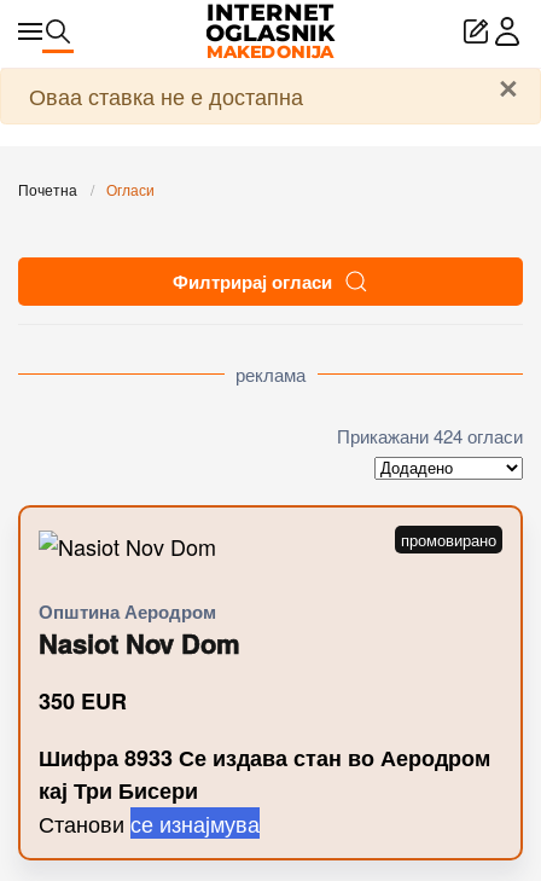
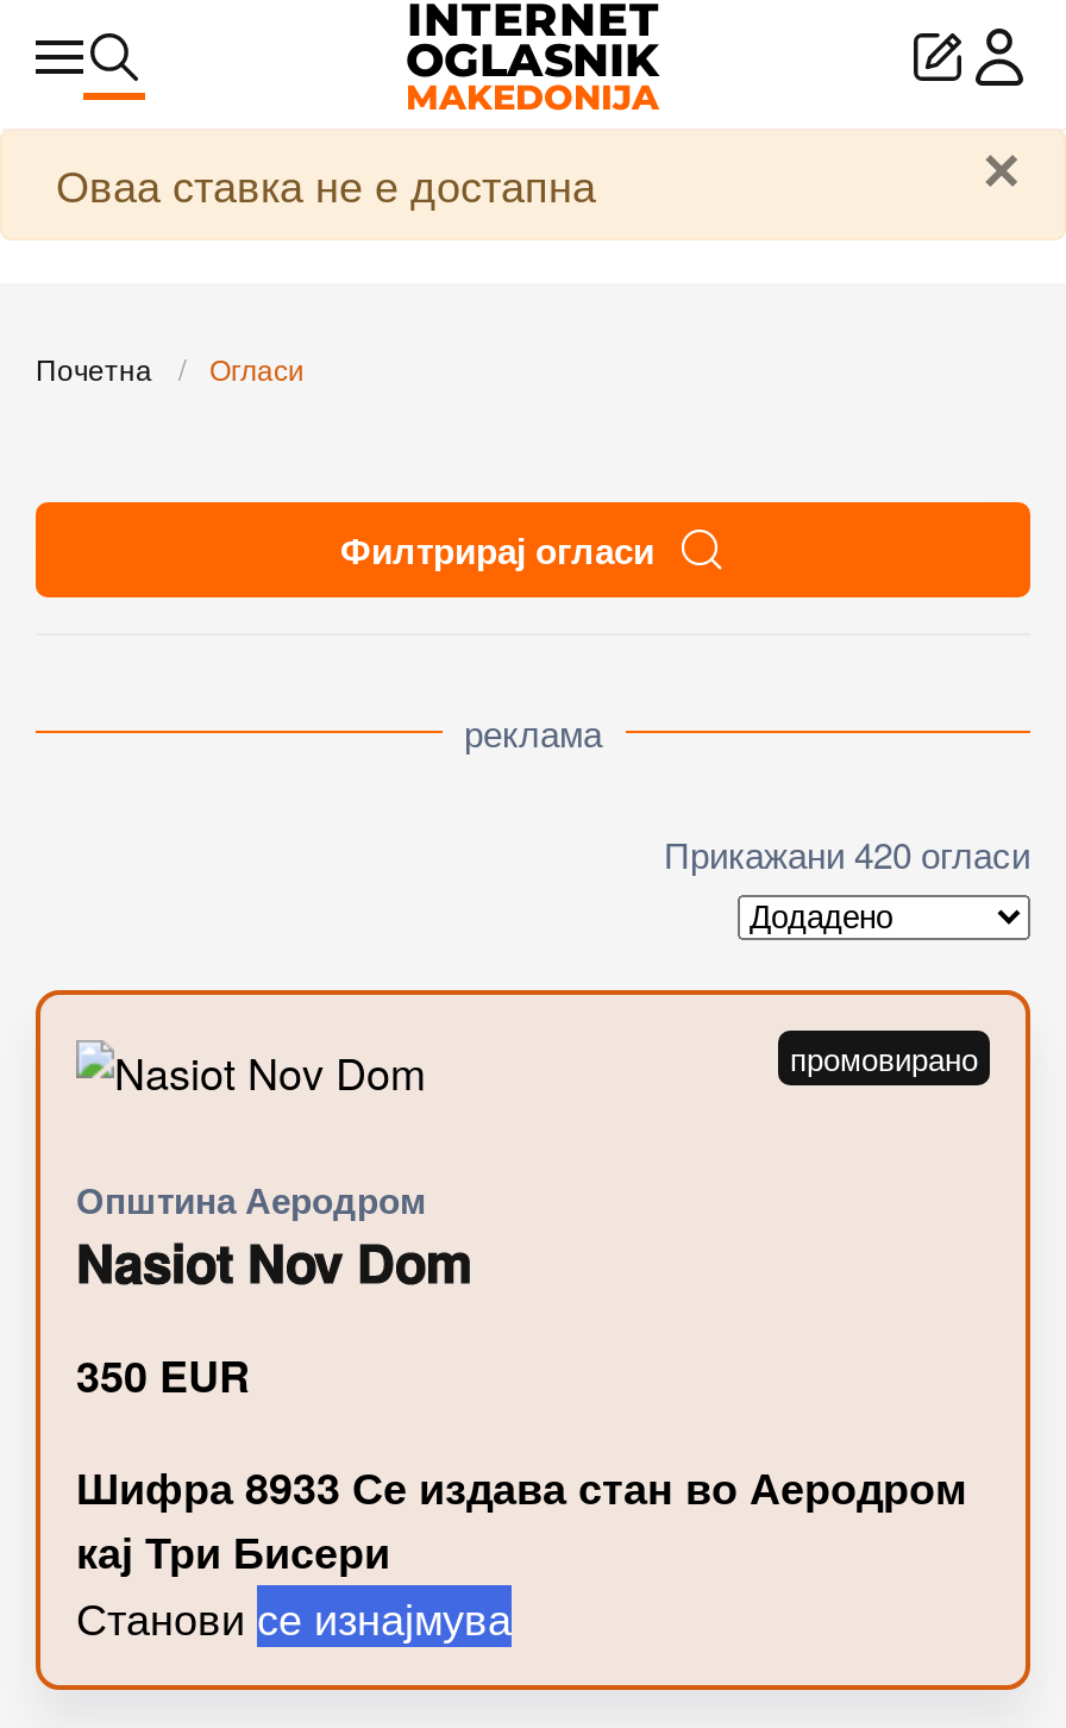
- Прикажани 424 огласи
+ Прикажани 420 огласи
